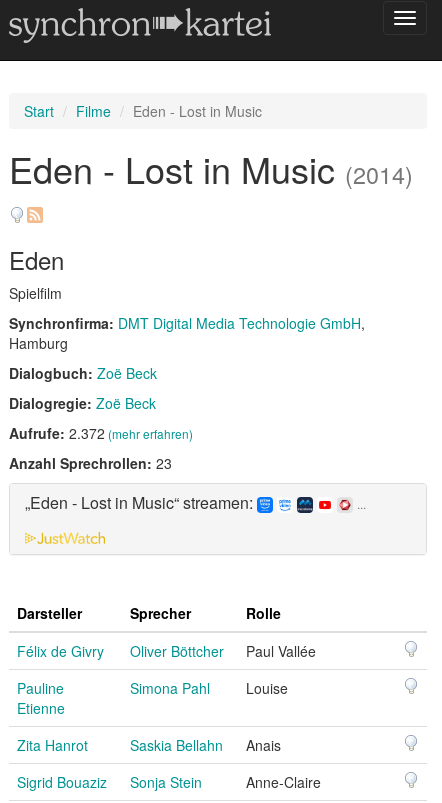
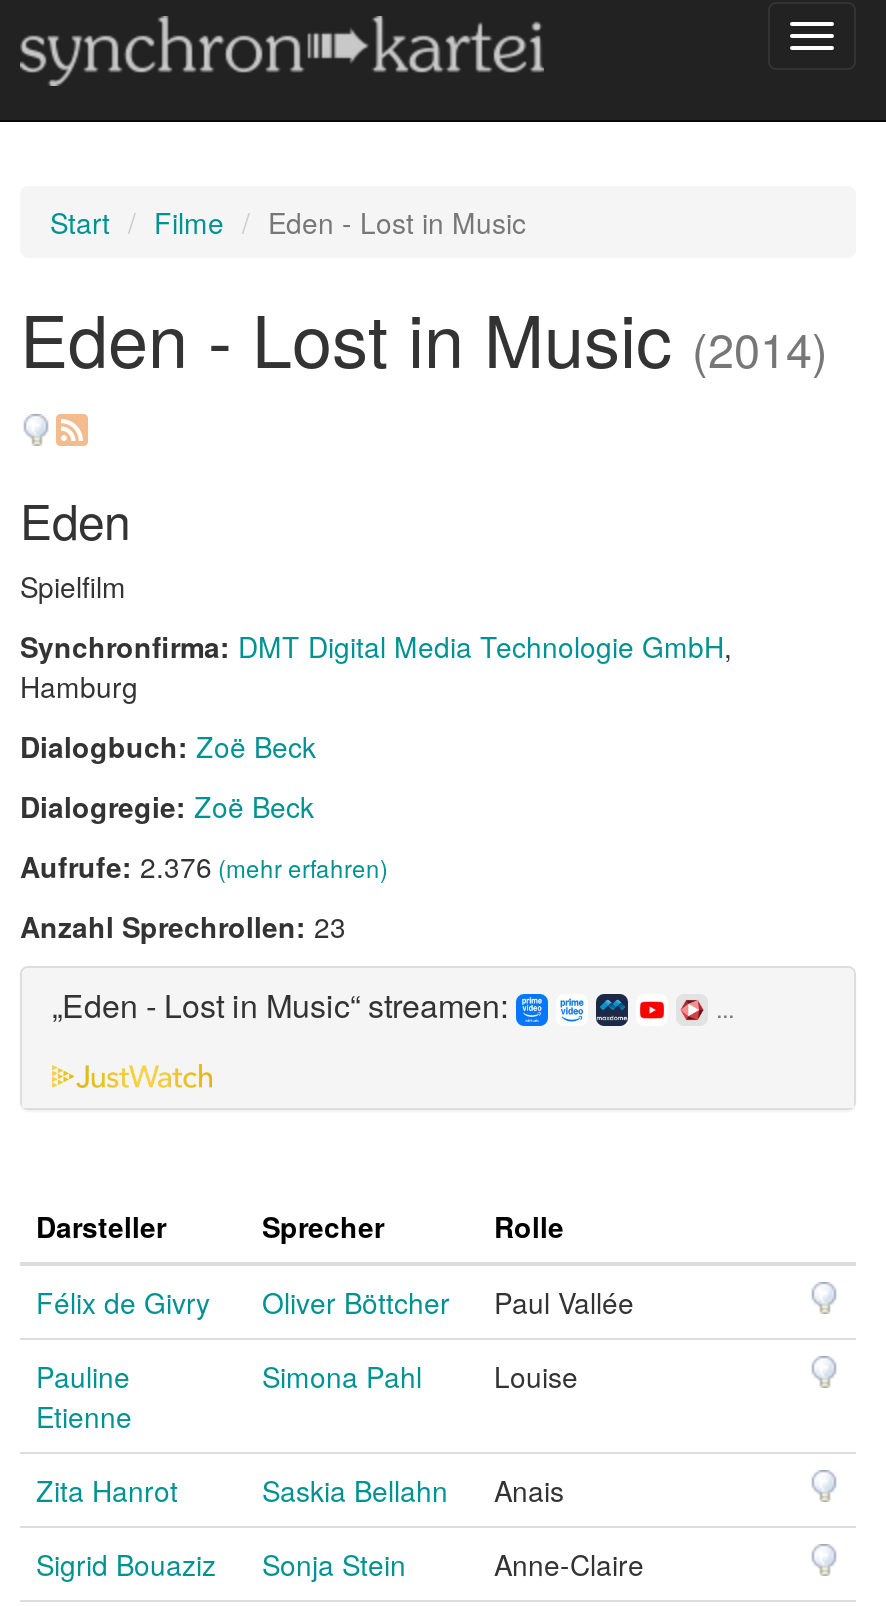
- Aufrufe: 2.372 (mehr erfahren)
+ Aufrufe: 2.376 (mehr erfahren)
